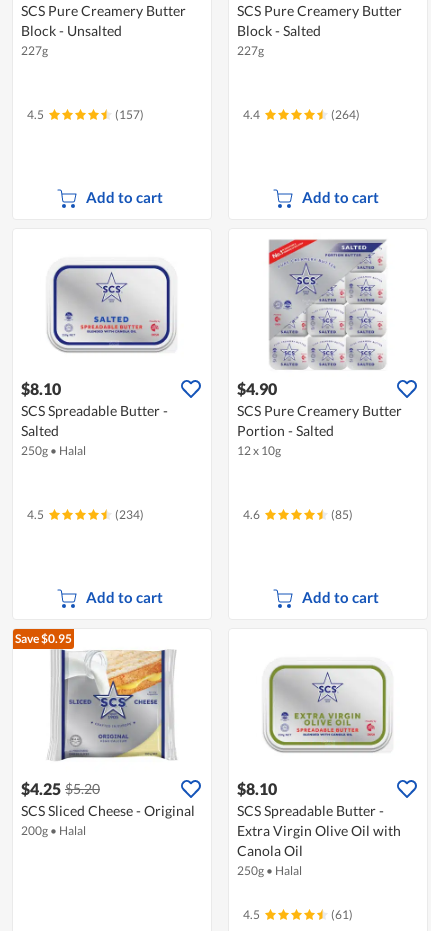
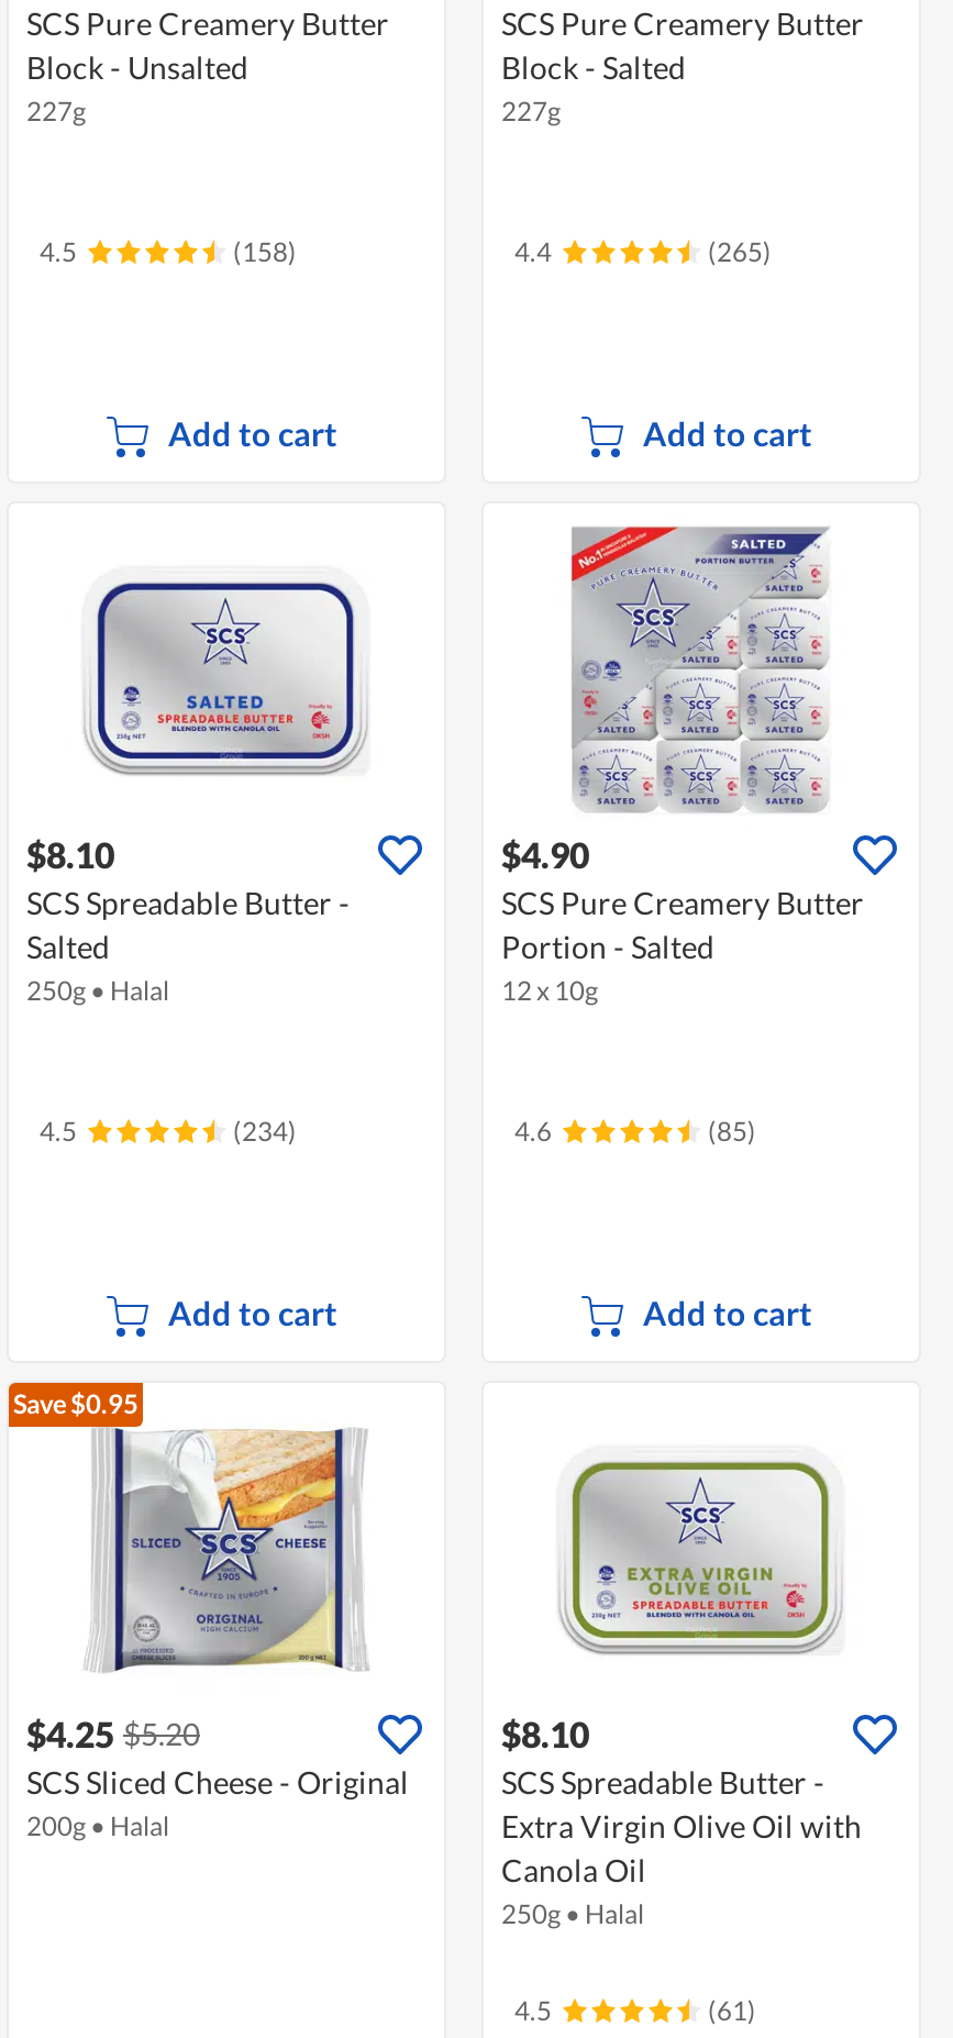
- (157)
+ (158)

- (264)
+ (265)
